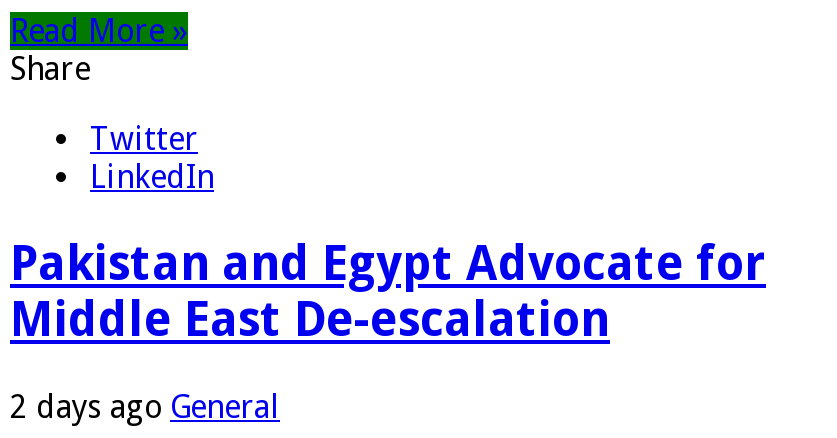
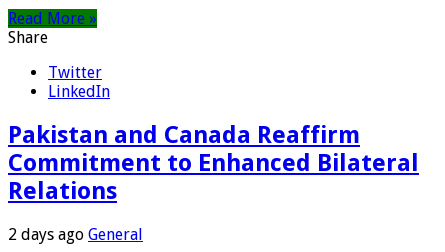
- Pakistan and Egypt Advocate for
- Middle East De-escalation
+ Pakistan and Canada Reaffirm
+ Commitment to Enhanced Bilateral
+ Relations
